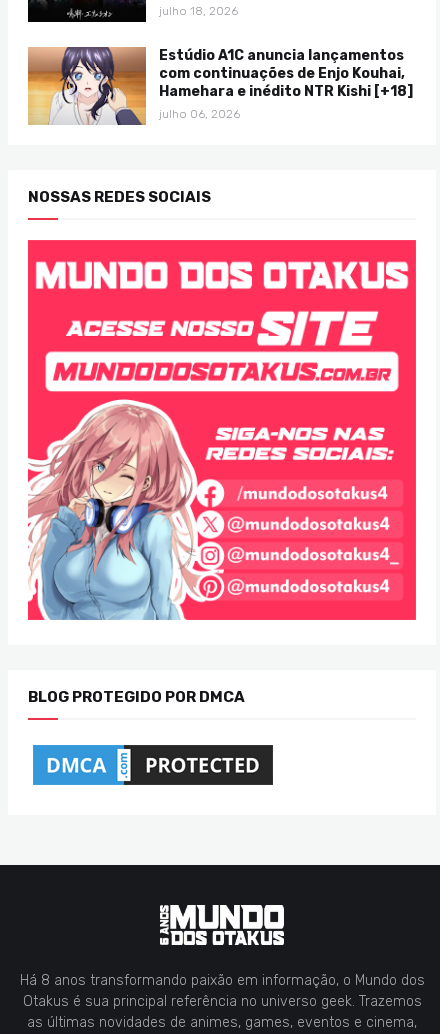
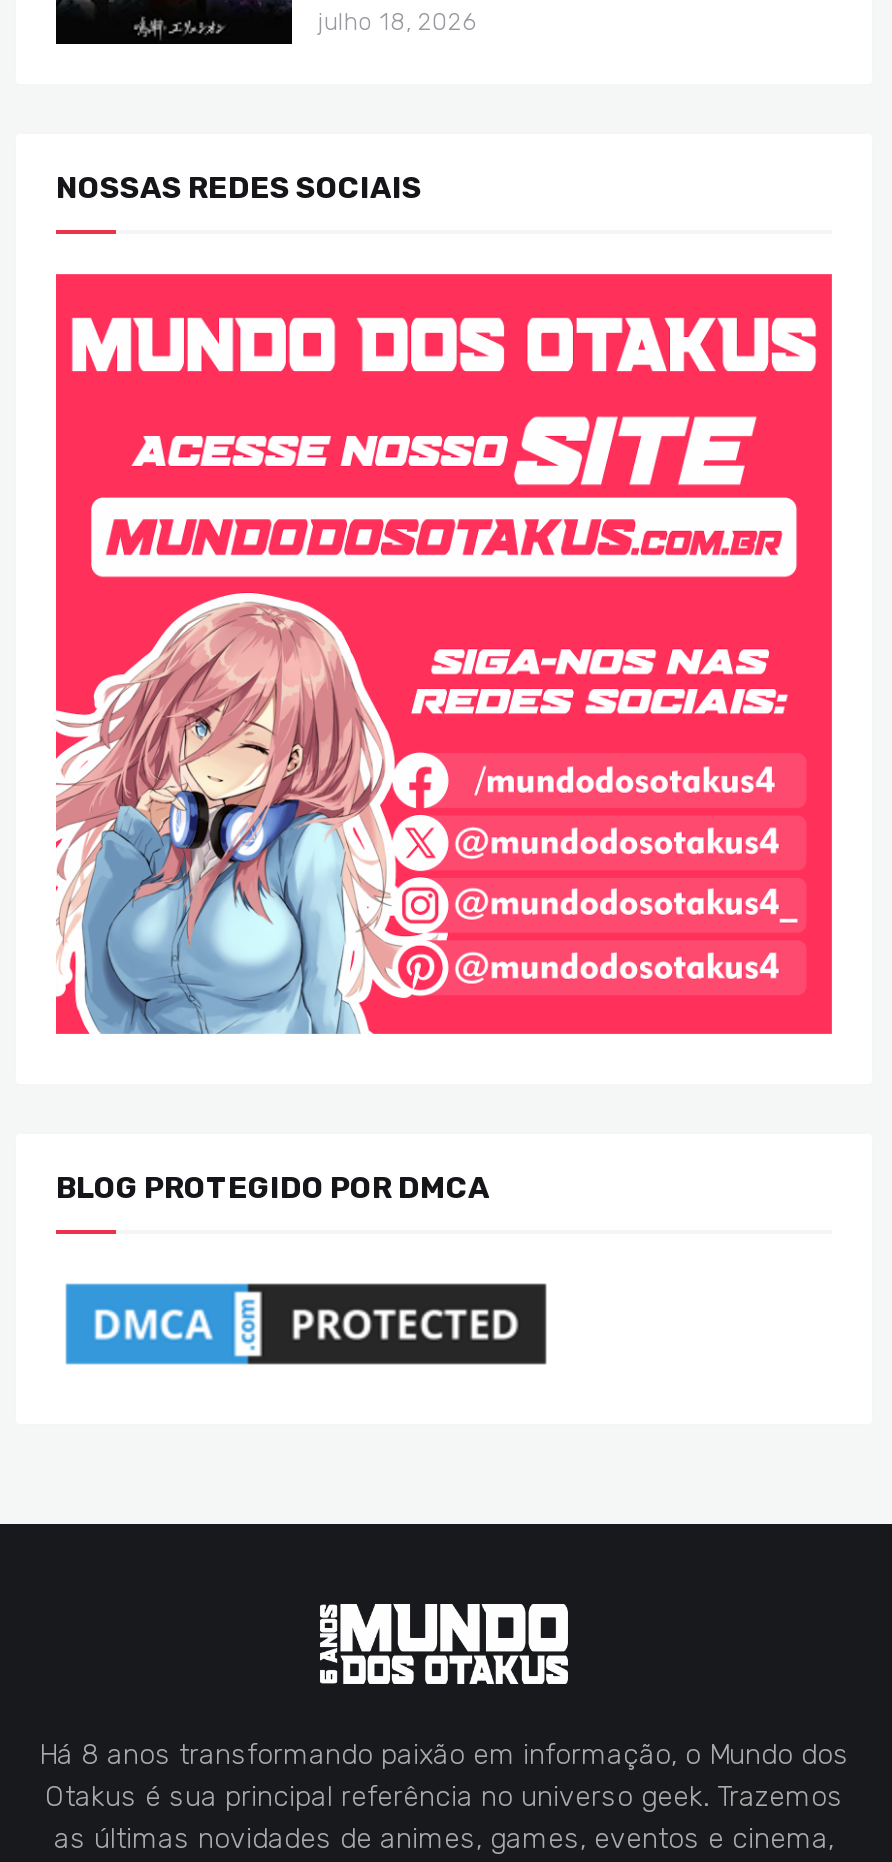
- [image]
- Estúdio A1C anuncia lançamentos
- com continuações de Enjo Kouhai,
- Hamehara e inédito NTR Kishi [+18]
- julho 06, 2026
